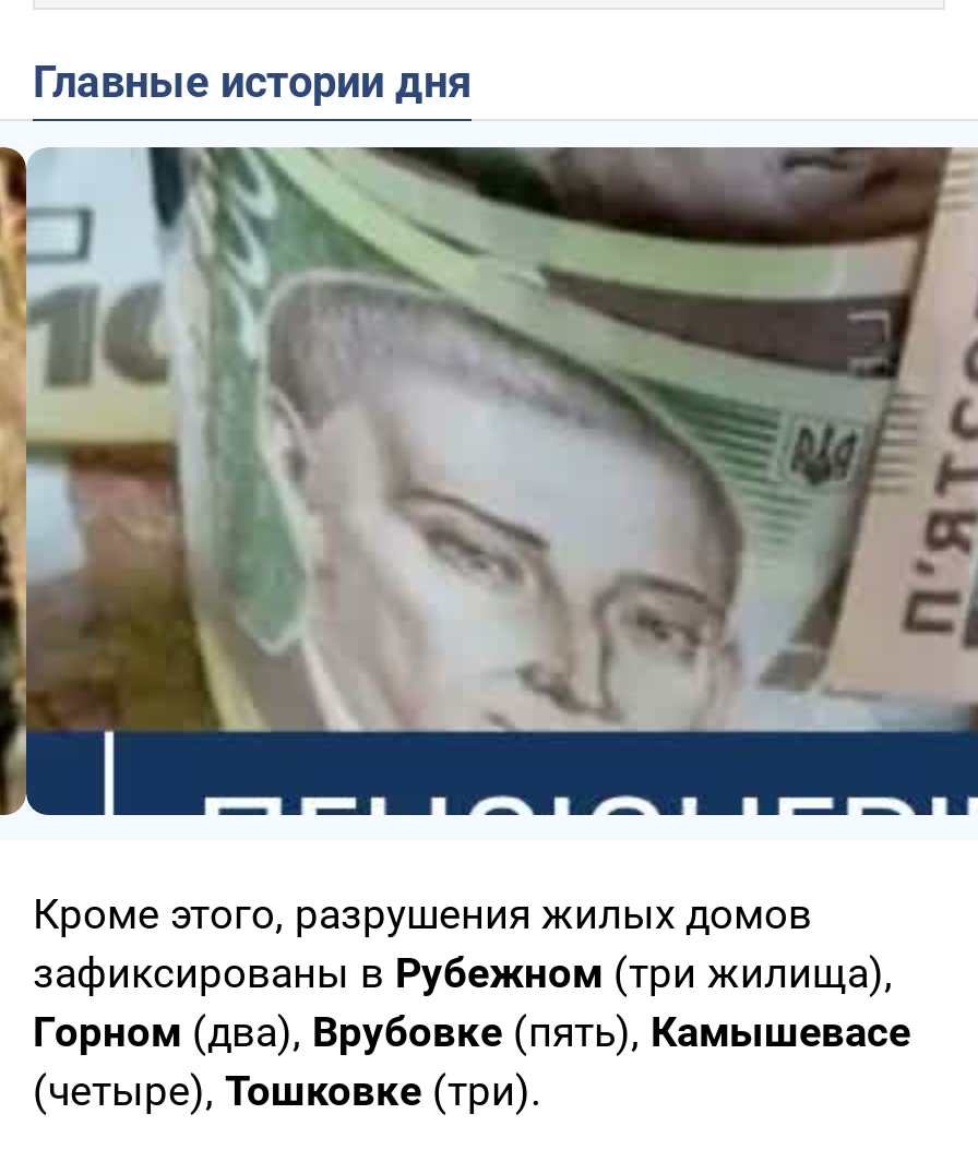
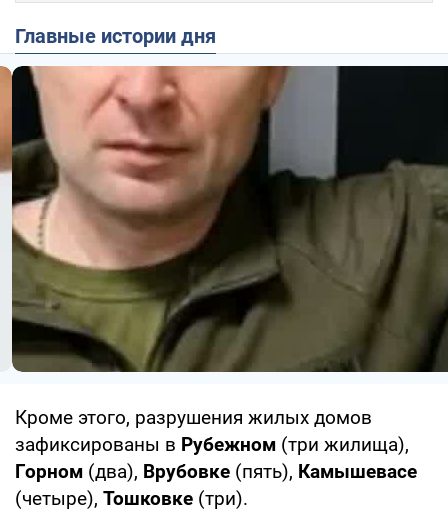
- [image]
+ [image]
